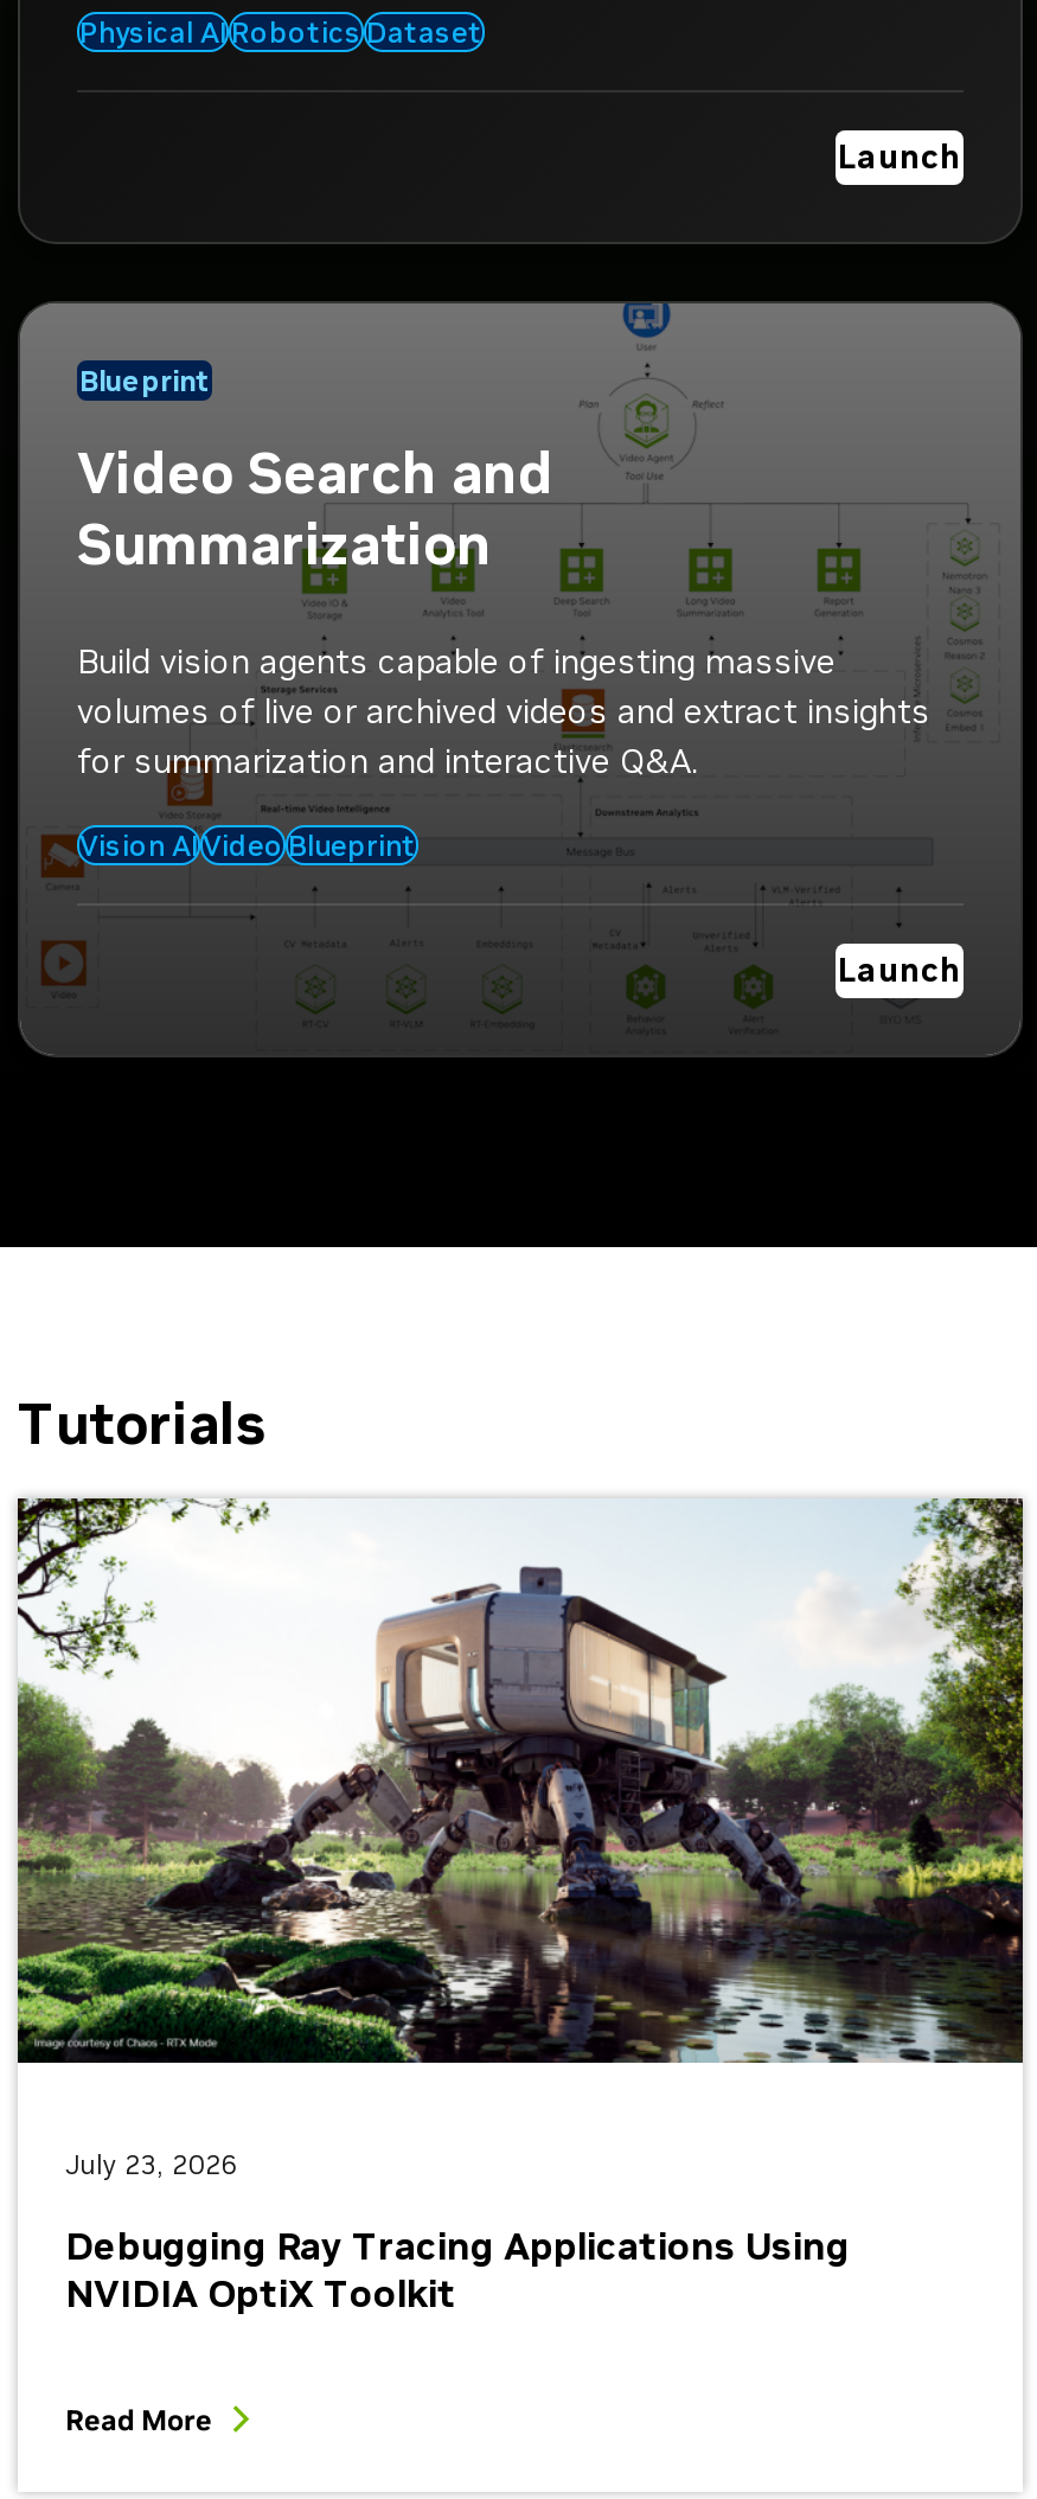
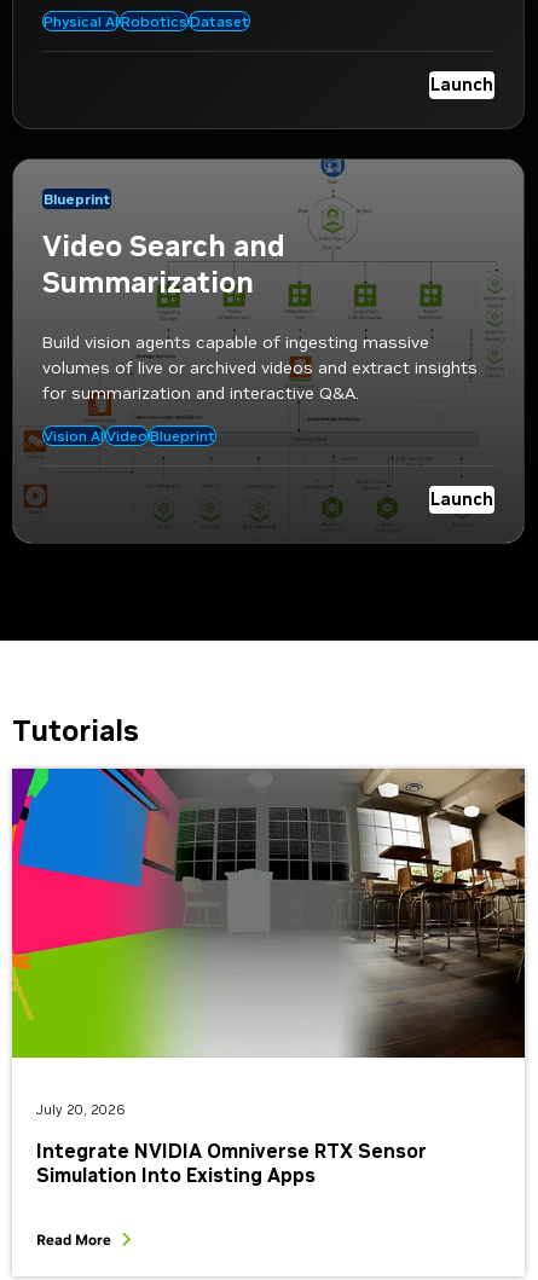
- [image]
- July 23, 2026
+ [image]
+ July 20, 2026

- Debugging Ray Tracing Applications Using
- NVIDIA OptiX Toolkit
+ Integrate NVIDIA Omniverse RTX Sensor
+ Simulation Into Existing Apps
